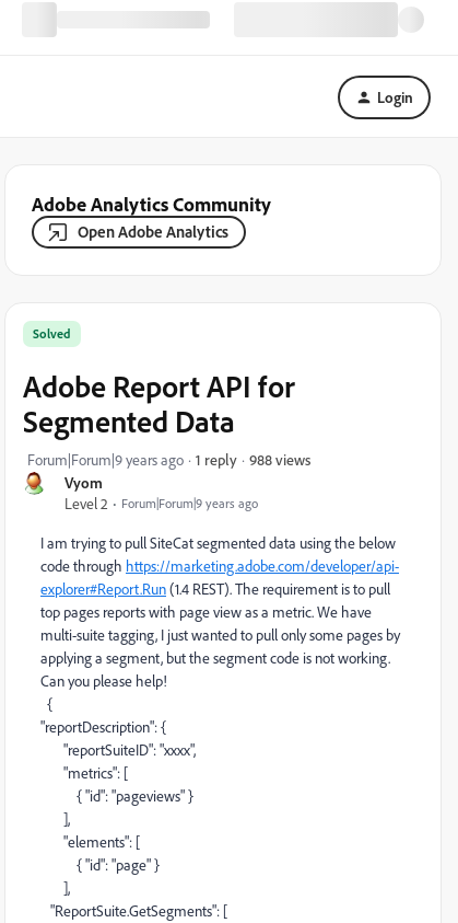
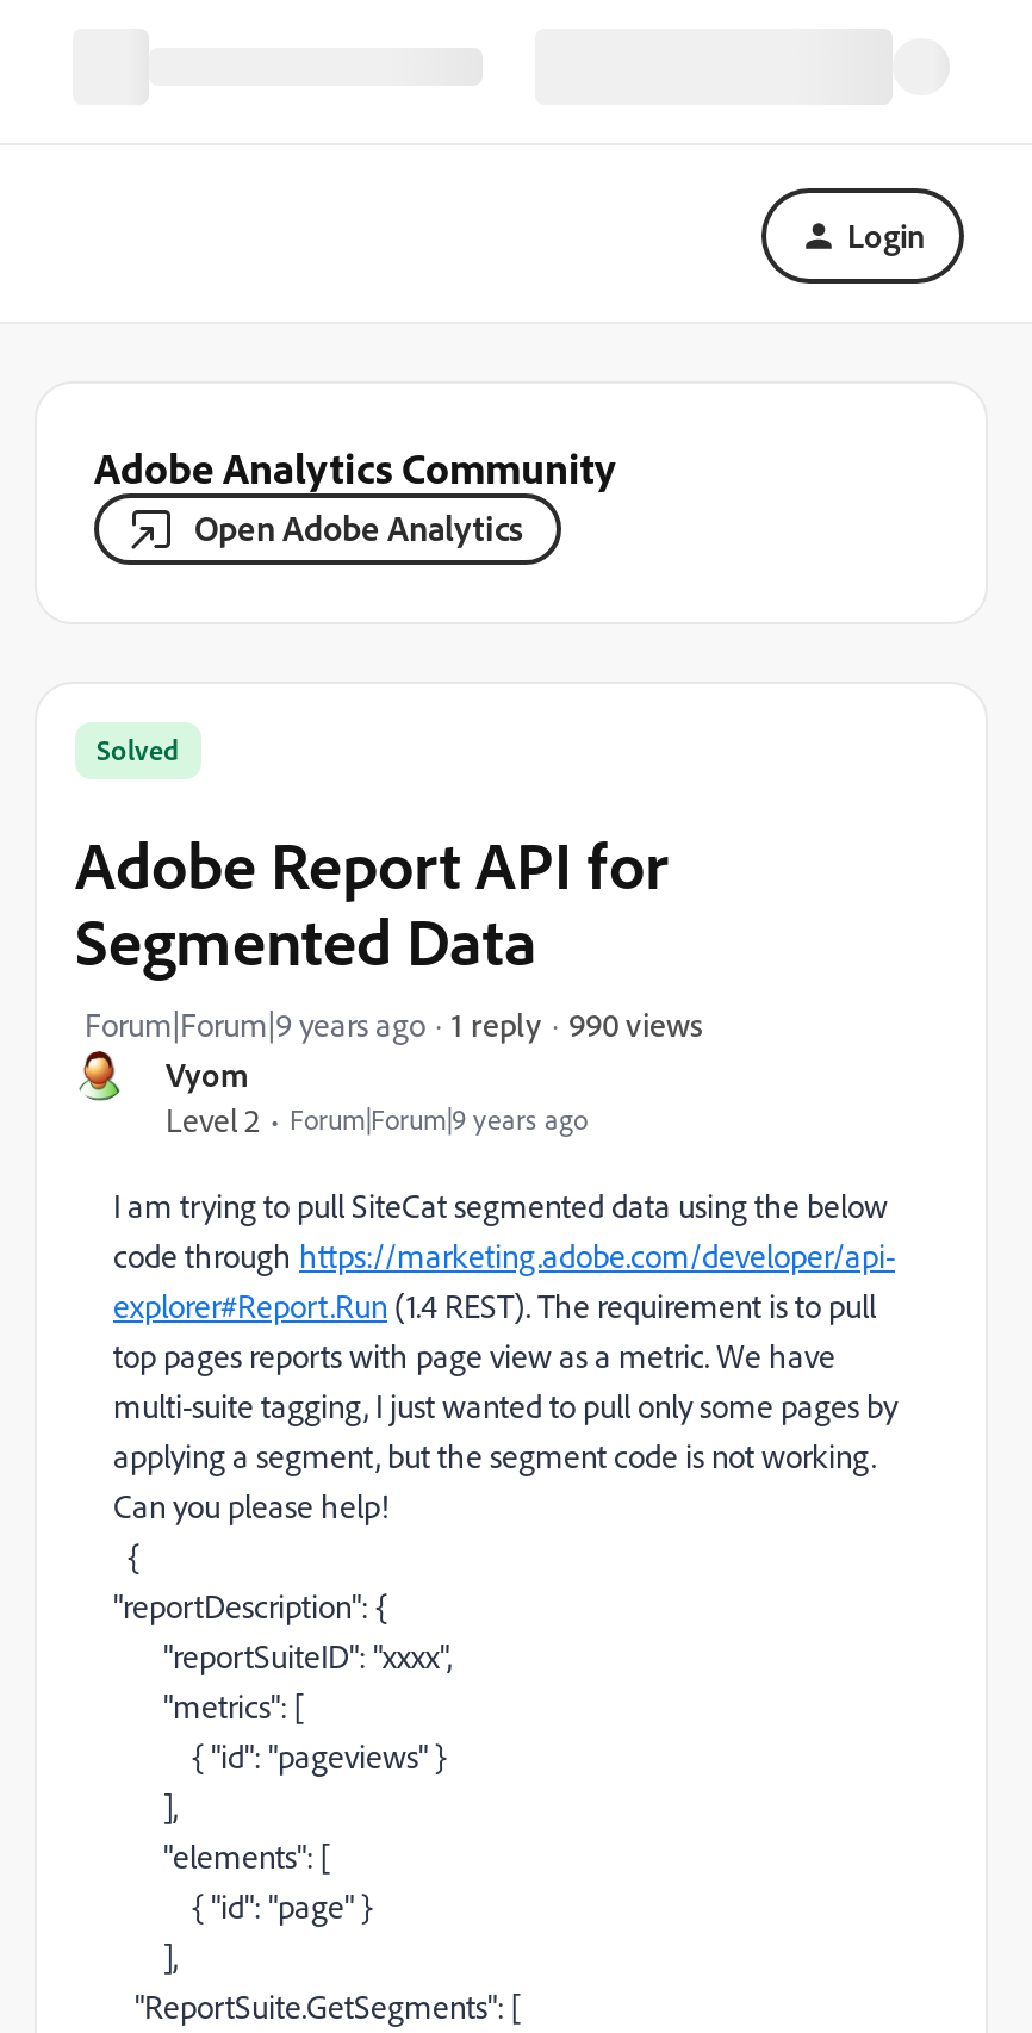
- 988 views
+ 990 views
